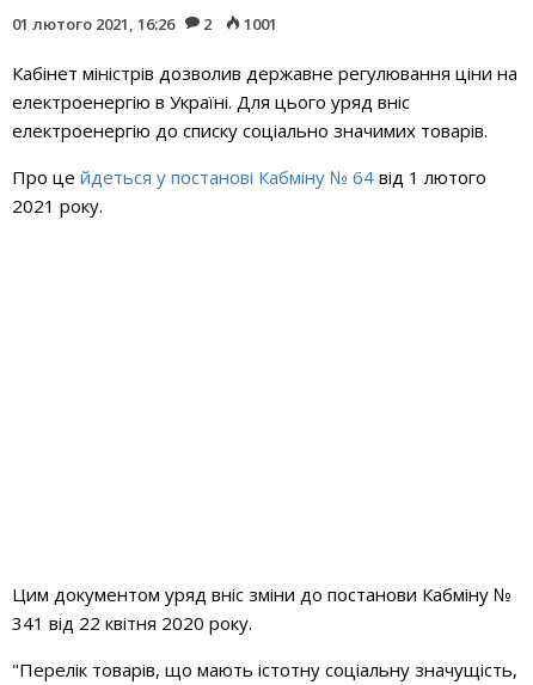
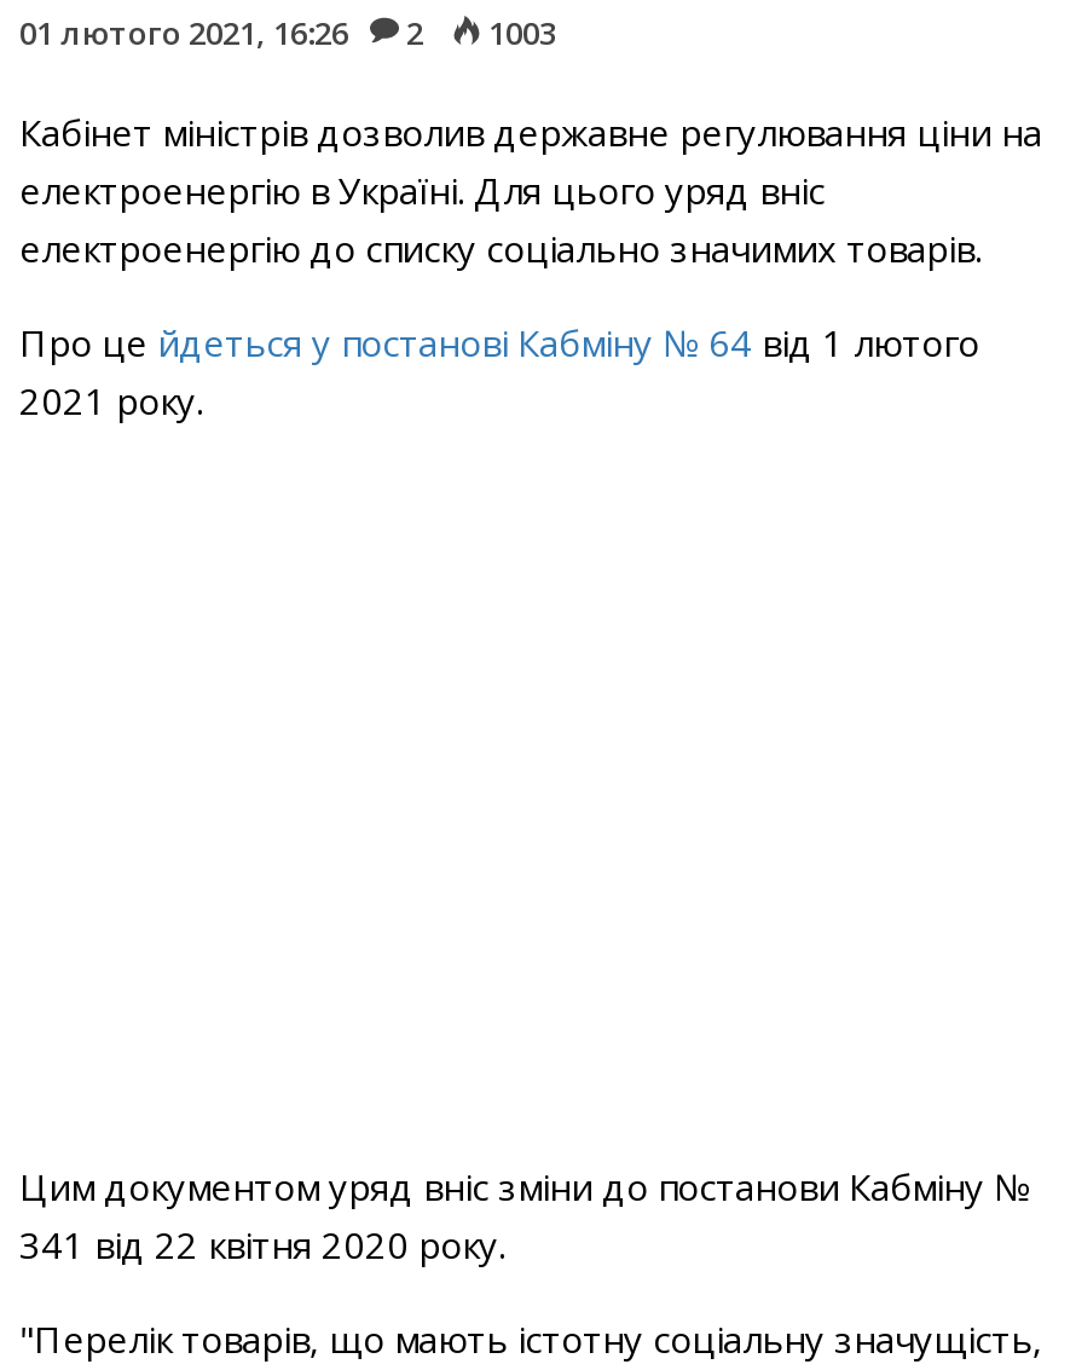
- 01 лютого 2021, 16:26 2 1001
+ 01 лютого 2021, 16:26 2 1003
